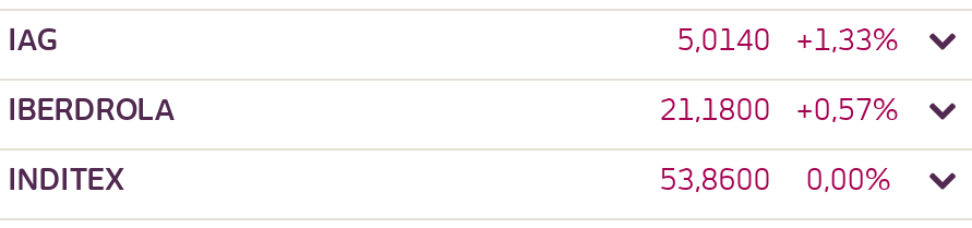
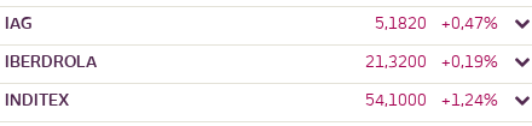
- 5,0140
+ 5,1820

- +1,33%
+ +0,47%

- 21,1800
+ 21,3200

- +0,57%
+ +0,19%

- 53,8600
+ 54,1000

- 0,00%
+ +1,24%
